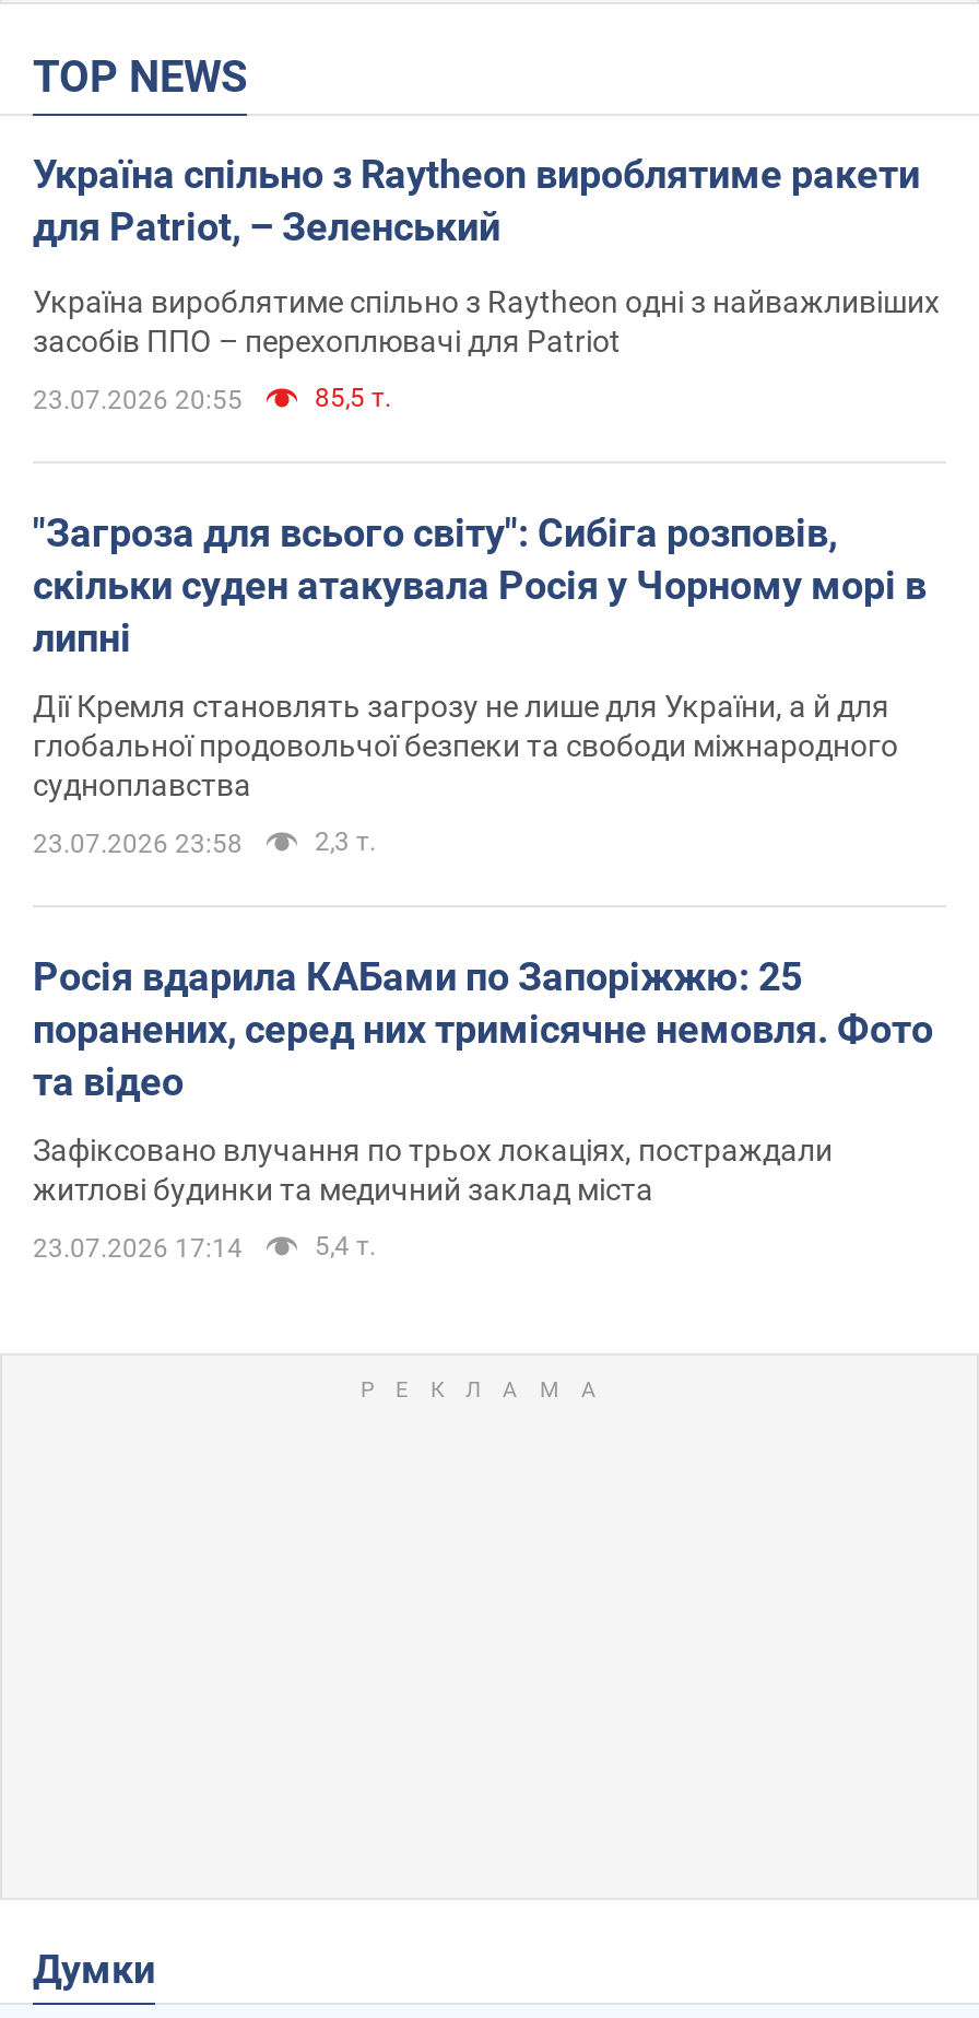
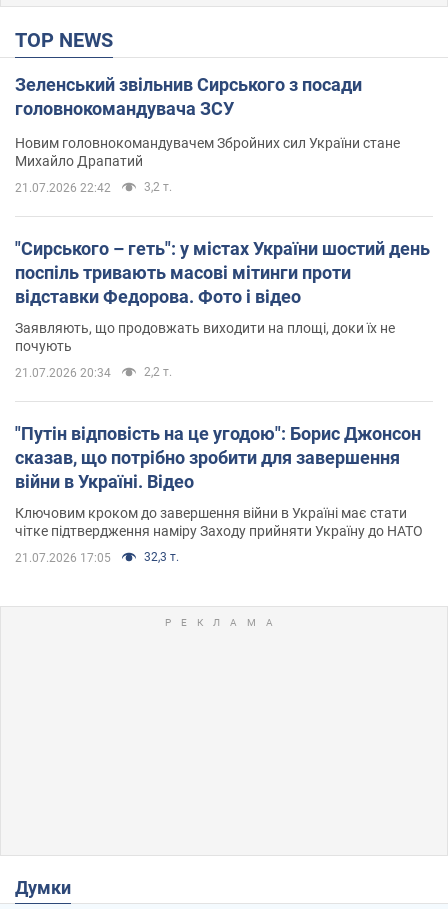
- Україна спільно з Raytheon вироблятиме ракети
- для Patriot, – Зеленський
+ Зеленський звільнив Сирського з посади
+ головнокомандувача ЗСУ

- Україна вироблятиме спільно з Raytheon одні з найважливіших
- засобів ППО – перехоплювачі для Patriot
+ Новим головнокомандувачем Збройних сил України стане
+ Михайло Драпатий

- 23.07.2026 20:55
- 85,5 т.
+ 21.07.2026 22:42
+ 3,2 т.

- "Загроза для всього світу": Сибіга розповів,
- скільки суден атакувала Росія у Чорному морі в
- липні
+ "Сирського – геть": у містах України шостий день
+ поспіль тривають масові мітинги проти
+ відставки Федорова. Фото і відео

- Дії Кремля становлять загрозу не лише для України, а й для
- глобальної продовольчої безпеки та свободи міжнародного
- судноплавства
+ Заявляють, що продовжать виходити на площі, доки їх не
+ почують

- 23.07.2026 23:58
- 2,3 т.
+ 21.07.2026 20:34
+ 2,2 т.

- Росія вдарила КАБами по Запоріжжю: 25
- поранених, серед них тримісячне немовля. Фото
- та відео
+ "Путін відповість на це угодою": Борис Джонсон
+ сказав, що потрібно зробити для завершення
+ війни в Україні. Відео

- Зафіксовано влучання по трьох локаціях, постраждали
- житлові будинки та медичний заклад міста
+ Ключовим кроком до завершення війни в Україні має стати
+ чітке підтвердження наміру Заходу прийняти Україну до НАТО

- 23.07.2026 17:14
- 5,4 т.
+ 21.07.2026 17:05
+ 32,3 т.
